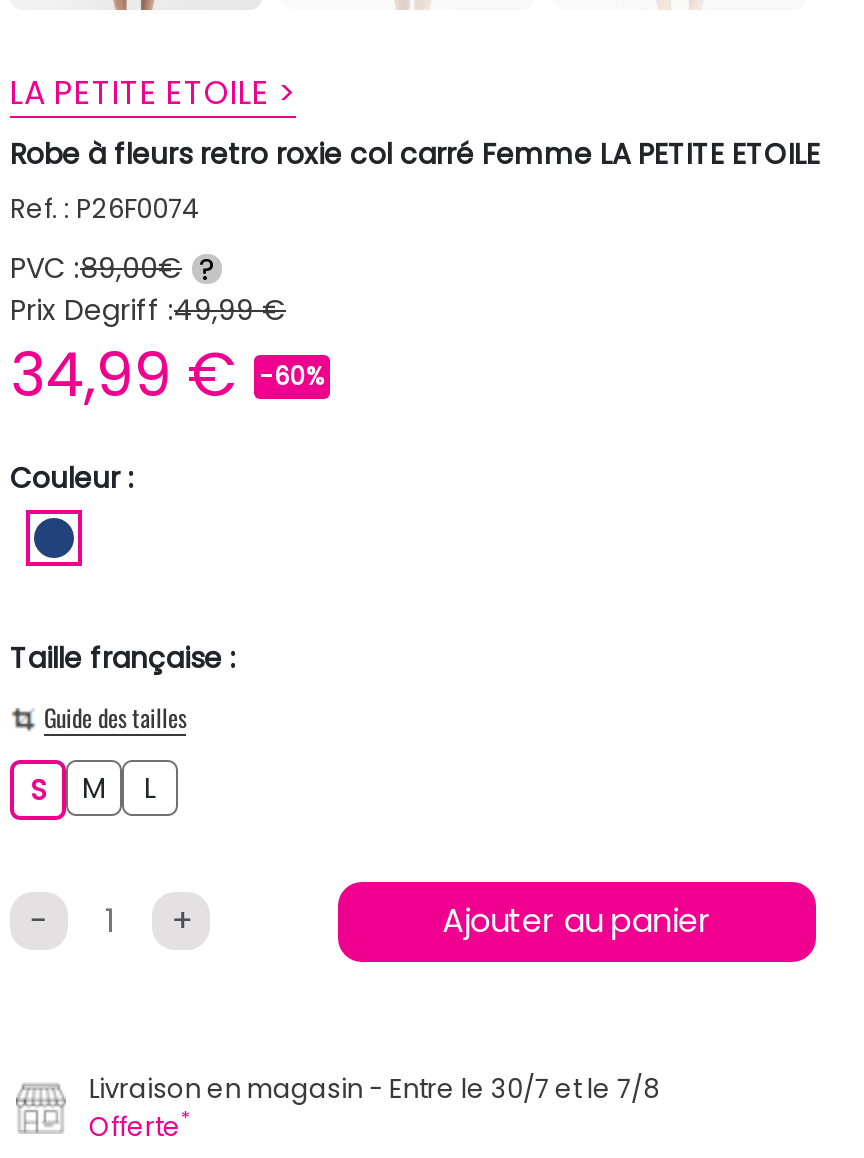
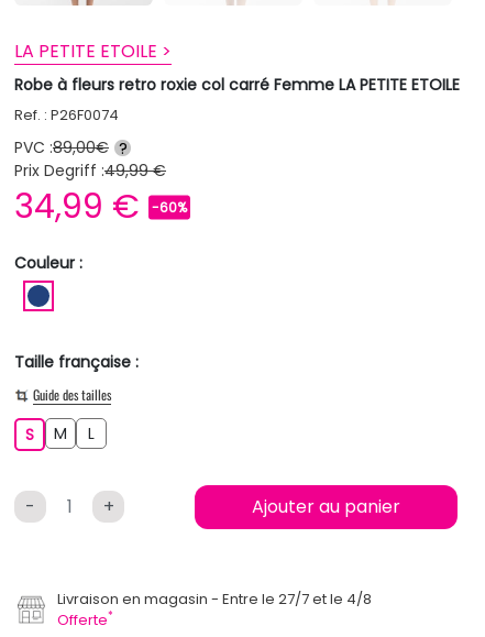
- Livraison en magasin Entre le 30/7 et le 7/8
+ Livraison en magasin Entre le 27/7 et le 4/8
